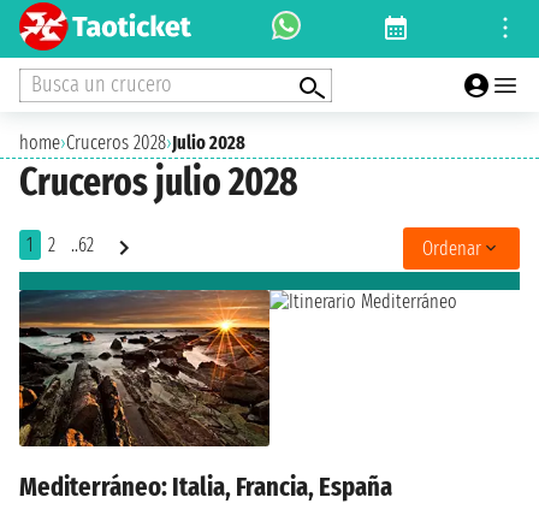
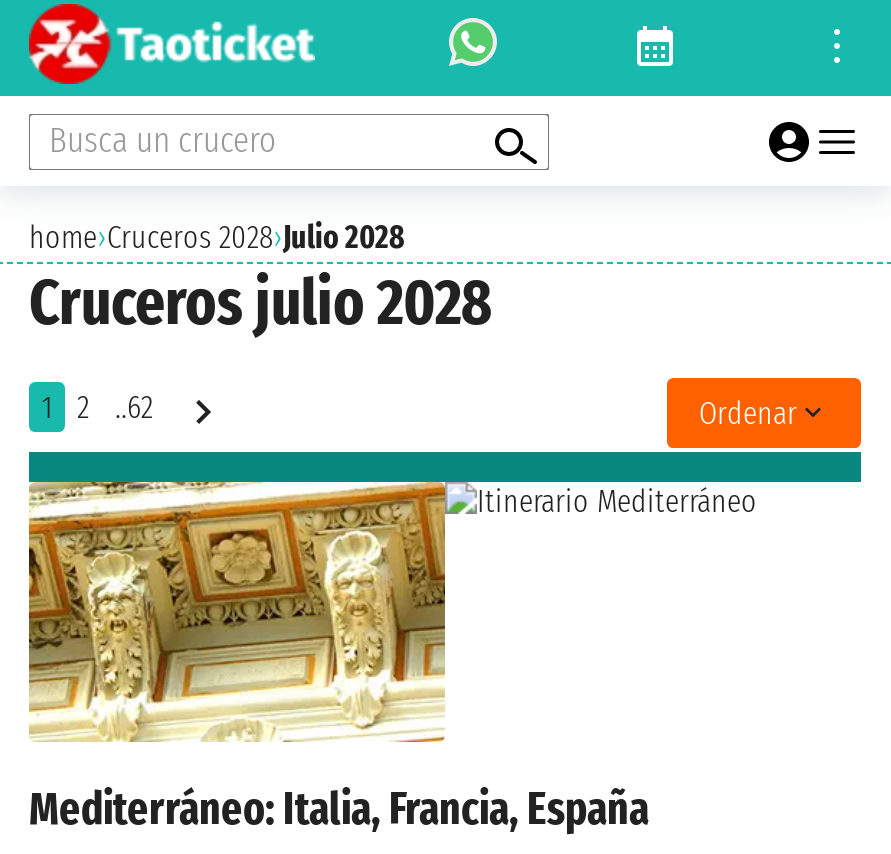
- [image]
+ [image]
